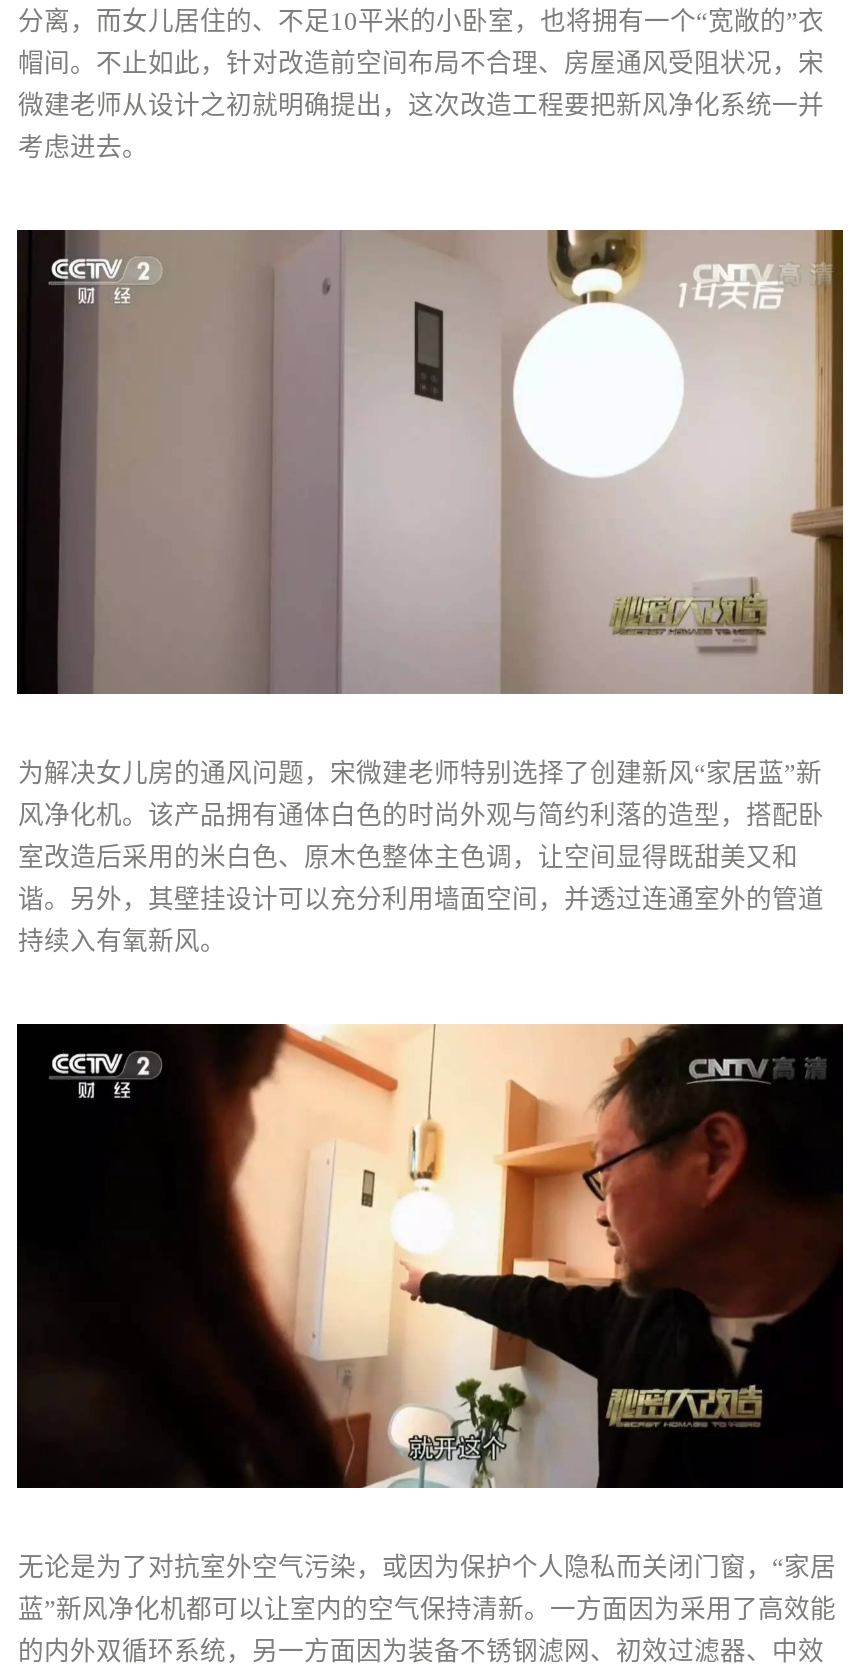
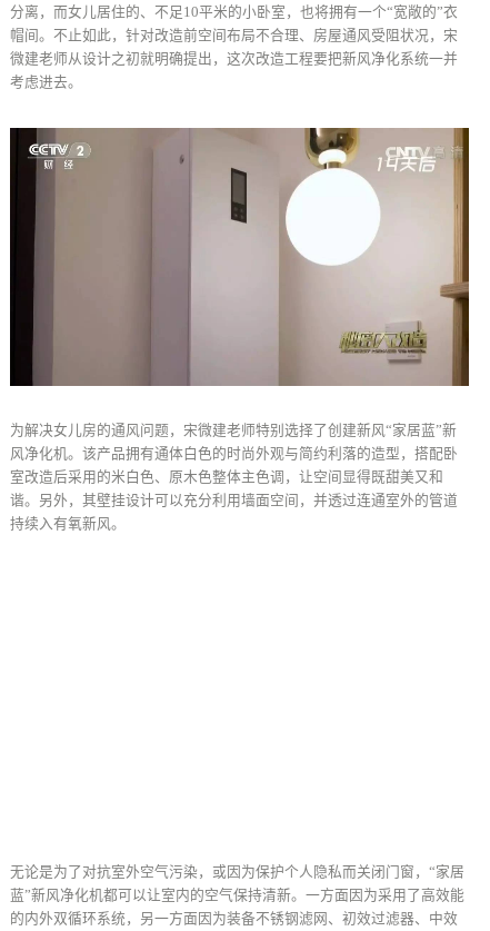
- [image]
